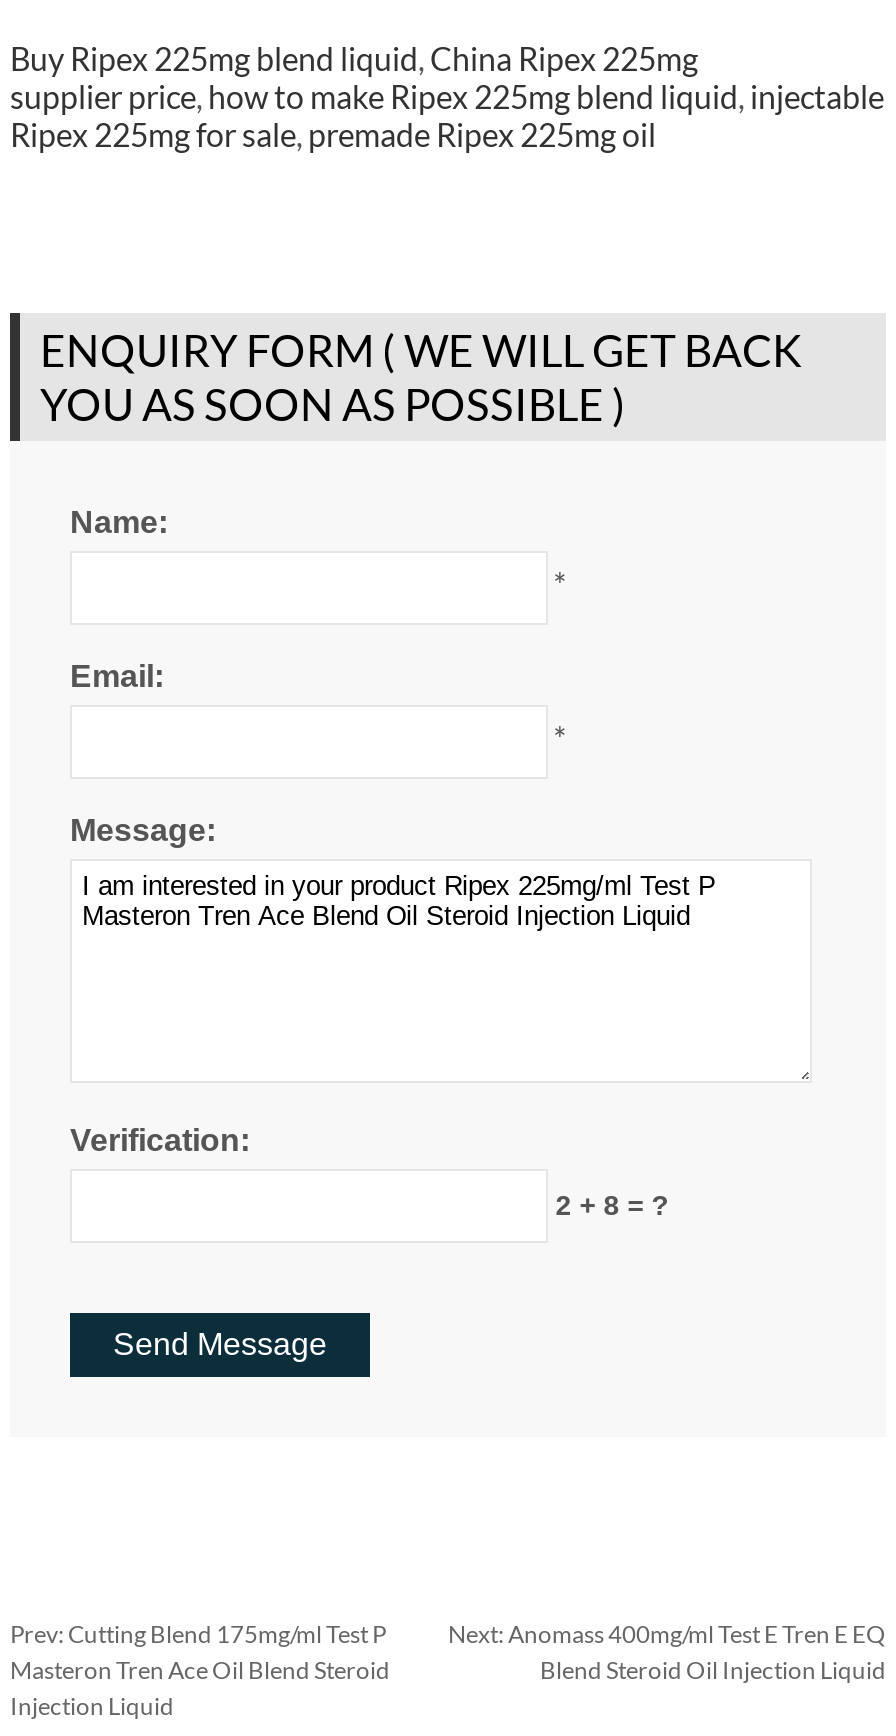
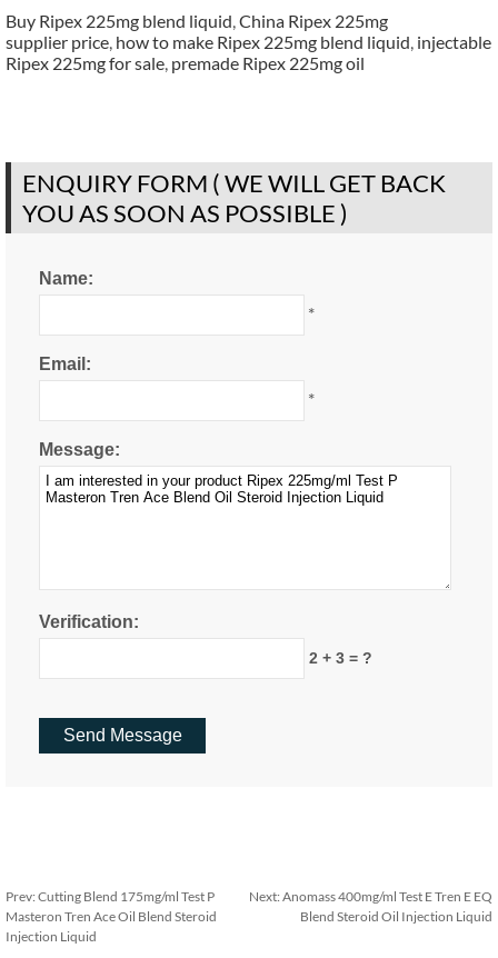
- 2 + 8 = ?
+ 2 + 3 = ?
